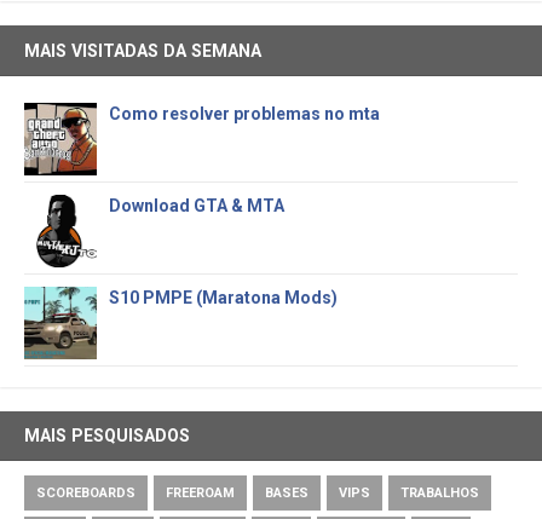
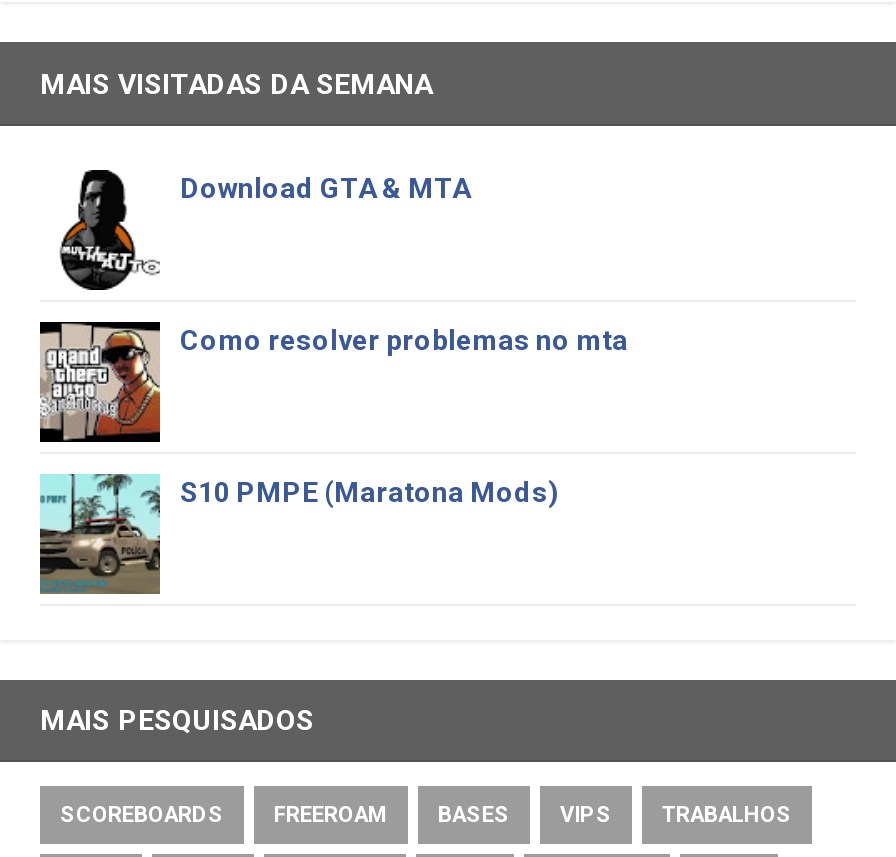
moved down: [image] | Como resolver problemas no mta

moved up: [image] | Download GTA & MTA
